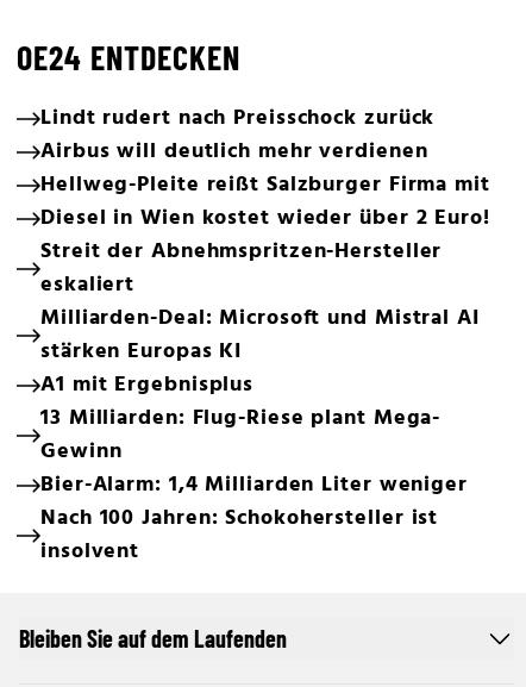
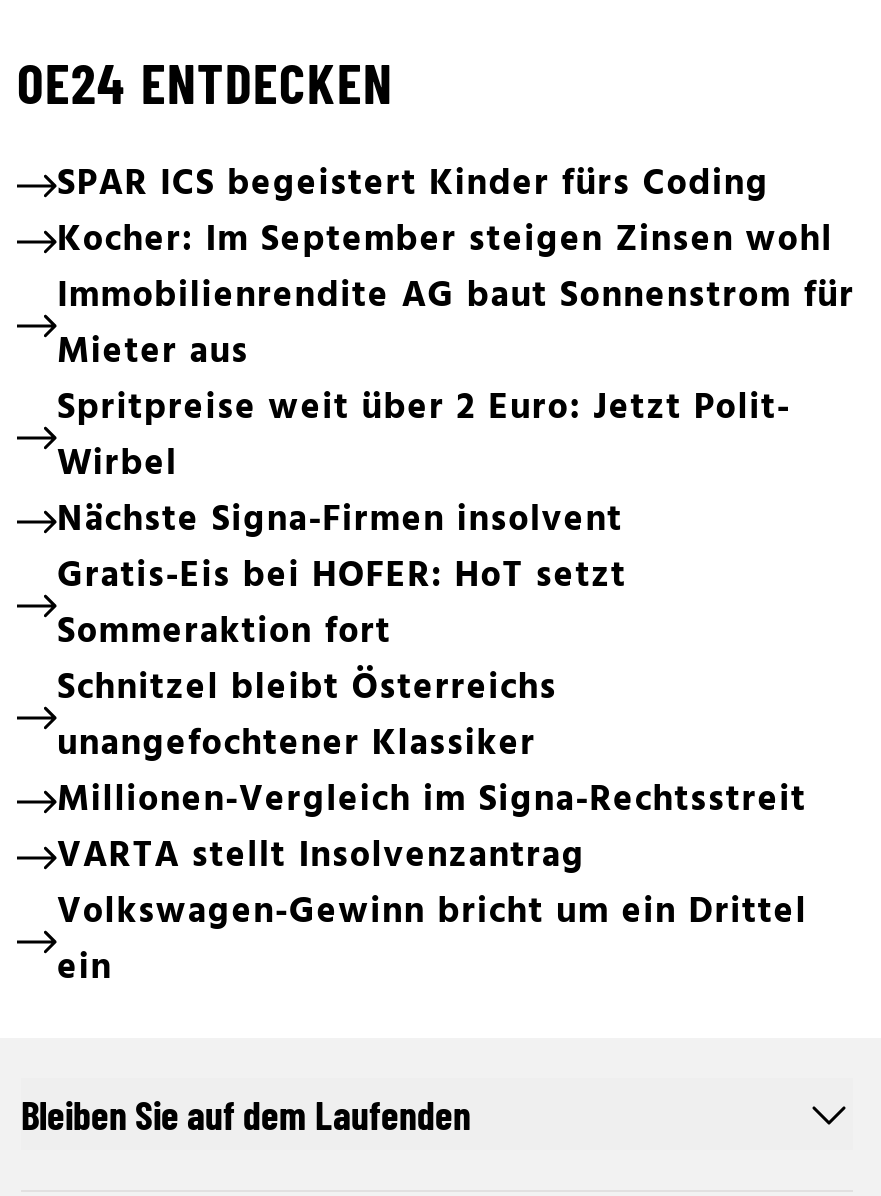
- Lindt rudert nach Preisschock zurück
- Airbus will deutlich mehr verdienen
- Hellweg-Pleite reißt Salzburger Firma mit
- Diesel in Wien kostet wieder über 2 Euro!
- Streit der Abnehmspritzen-Hersteller
- eskaliert
- Milliarden-Deal: Microsoft und Mistral AI
- stärken Europas KI
- A1 mit Ergebnisplus
- 13 Milliarden: Flug-Riese plant Mega-
- Gewinn
- Bier-Alarm: 1,4 Milliarden Liter weniger
- Nach 100 Jahren: Schokohersteller ist
- insolvent
+ SPAR ICS begeistert Kinder fürs Coding
+ Kocher: Im September steigen Zinsen wohl
+ Immobilienrendite AG baut Sonnenstrom für
+ Mieter aus
+ Spritpreise weit über 2 Euro: Jetzt Polit-
+ Wirbel
+ Nächste Signa-Firmen insolvent
+ Gratis-Eis bei HOFER: HoT setzt
+ Sommeraktion fort
+ Schnitzel bleibt Österreichs
+ unangefochtener Klassiker
+ Millionen-Vergleich im Signa-Rechtsstreit
+ VARTA stellt Insolvenzantrag
+ Volkswagen-Gewinn bricht um ein Drittel
+ ein
